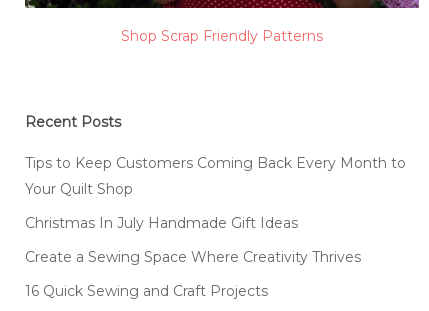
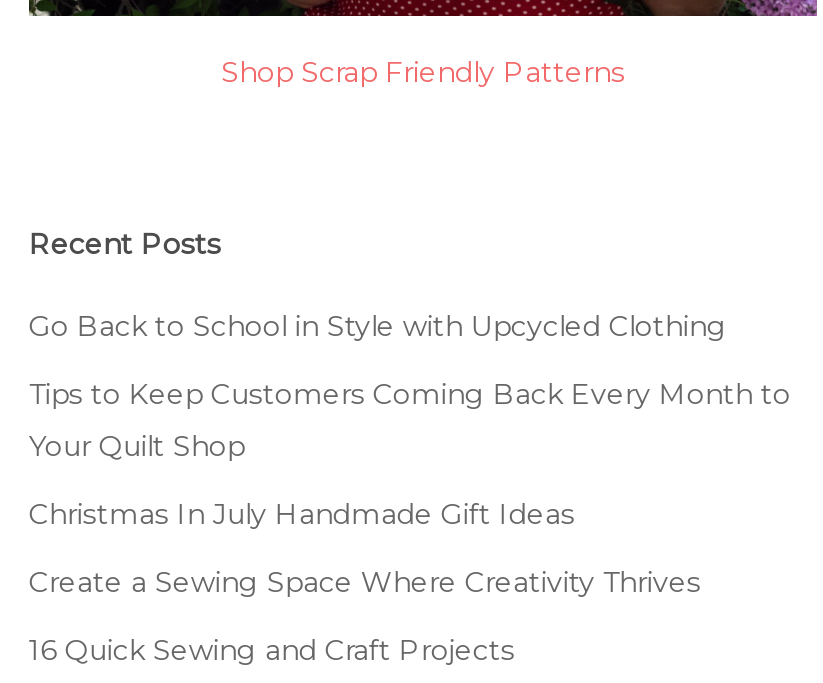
+ Go Back to School in Style with Upcycled Clothing
